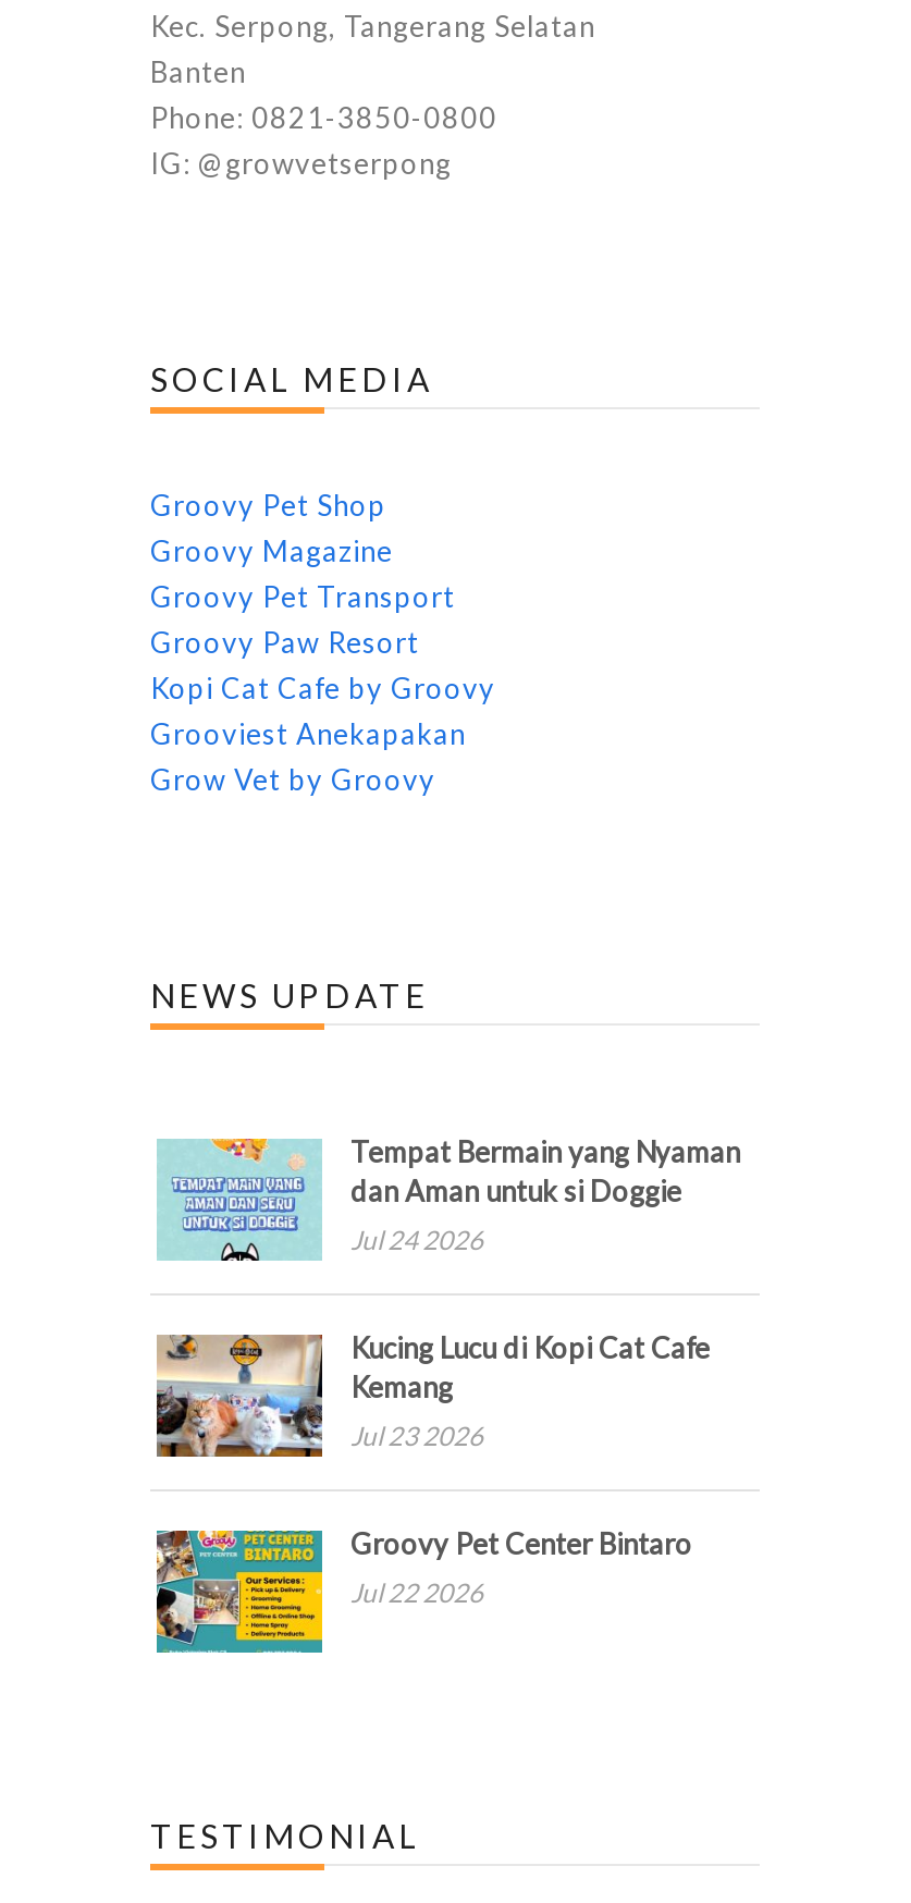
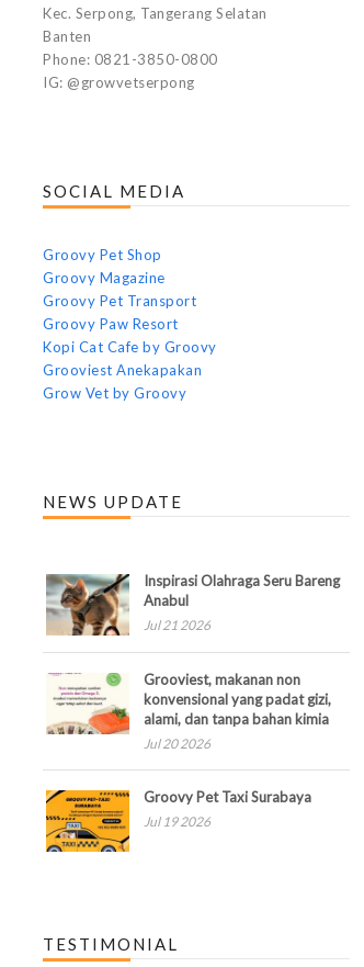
- [image]
- Tempat Bermain yang Nyaman
- dan Aman untuk si Doggie
- Jul 24 2026
+ [image]
+ Inspirasi Olahraga Seru Bareng
+ Anabul
+ Jul 21 2026

- [image]
- Kucing Lucu di Kopi Cat Cafe
- Kemang
- Jul 23 2026
+ [image]
+ Grooviest, makanan non
+ konvensional yang padat gizi,
+ alami, dan tanpa bahan kimia
+ Jul 20 2026

- [image]
- Groovy Pet Center Bintaro
- Jul 22 2026
+ [image]
+ Groovy Pet Taxi Surabaya
+ Jul 19 2026
